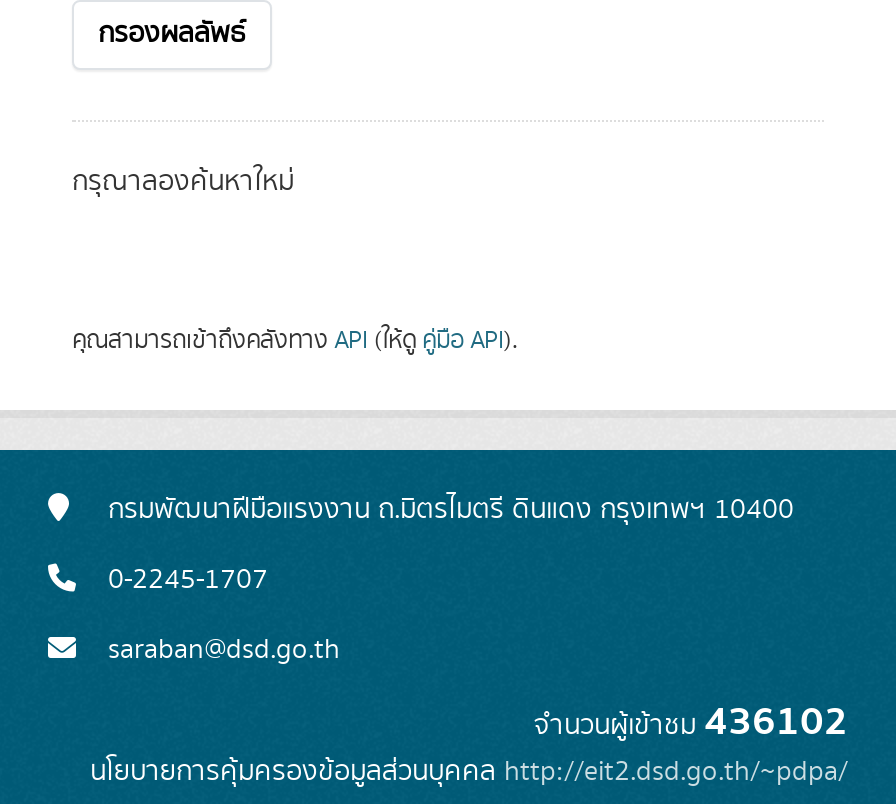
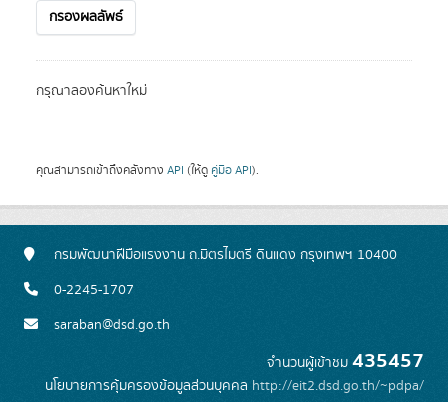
- จำนวนผู้เข้าชม436102
+ จำนวนผู้เข้าชม435457
